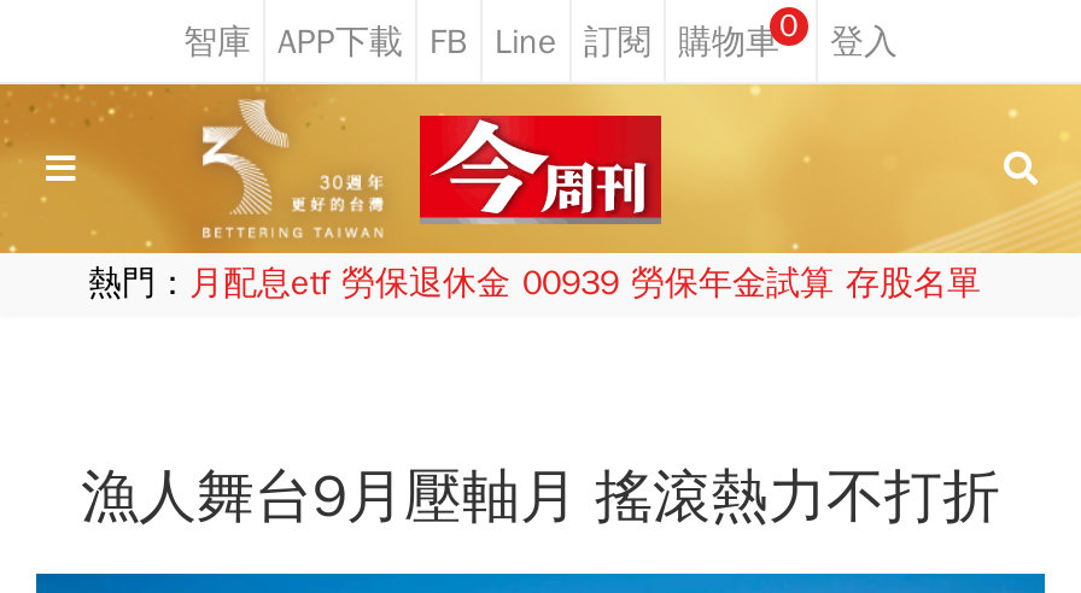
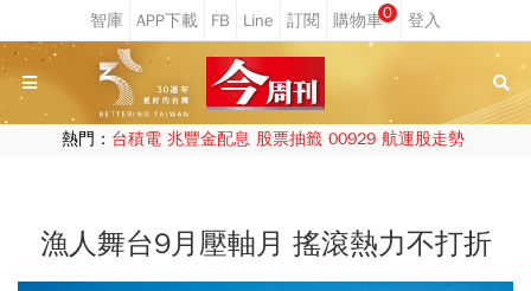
- 熱門：月配息etf 勞保退休金 00939 勞保年金試算 存股名單
+ 熱門：台積電 兆豐金配息 股票抽籤 00929 航運股走勢
